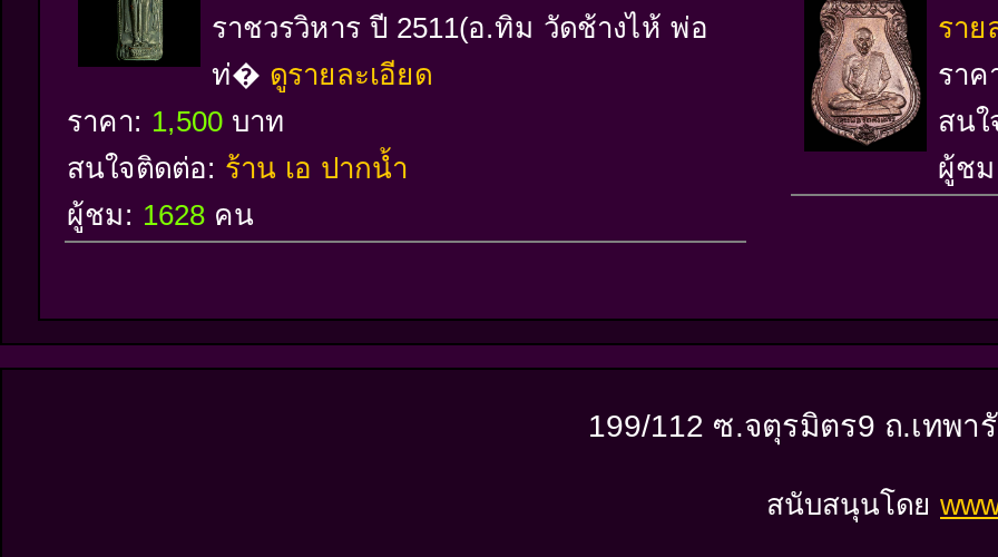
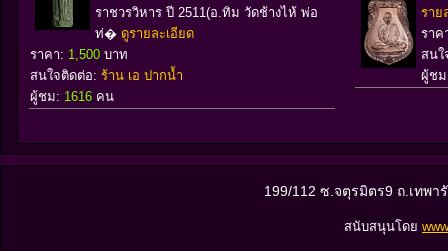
- ผู้ชม: 1628คน
+ ผู้ชม: 1616คน
